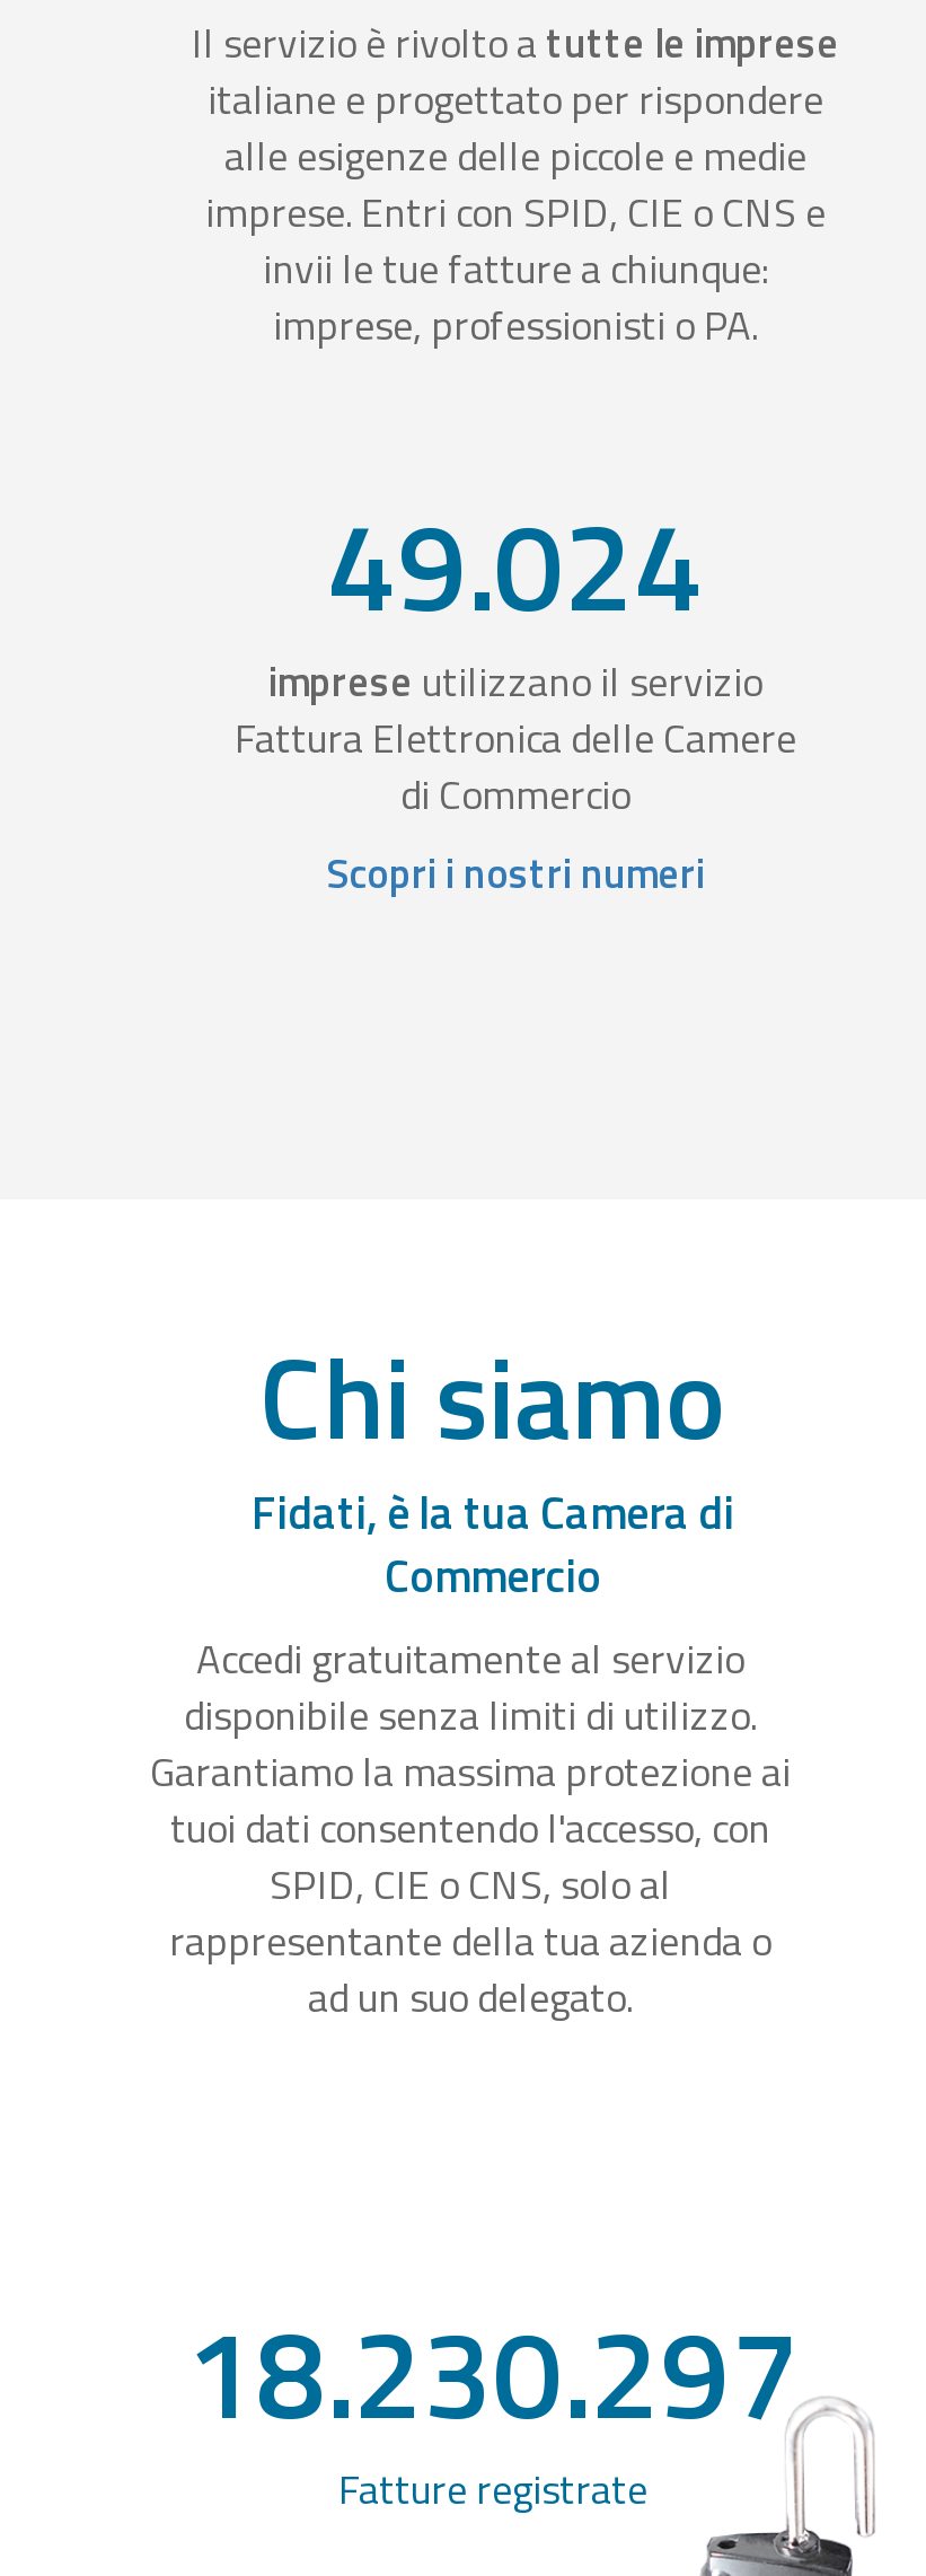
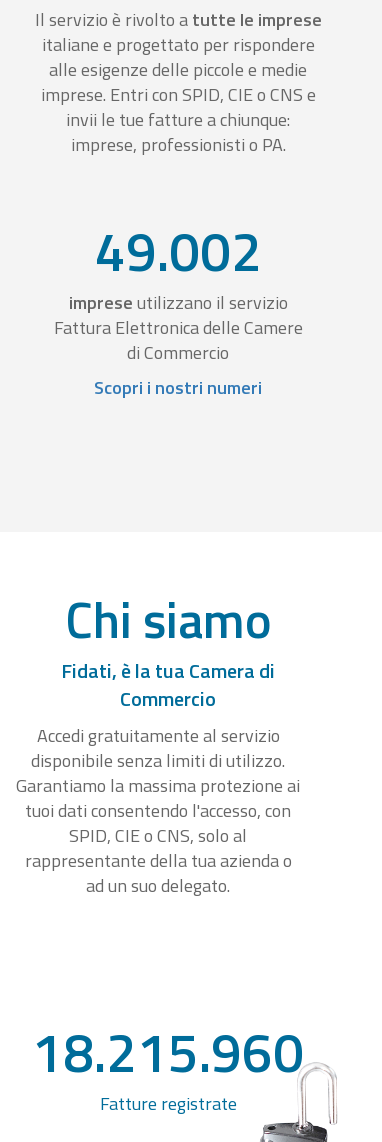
- 49.024
+ 49.002

- 18.230.297
+ 18.215.960
